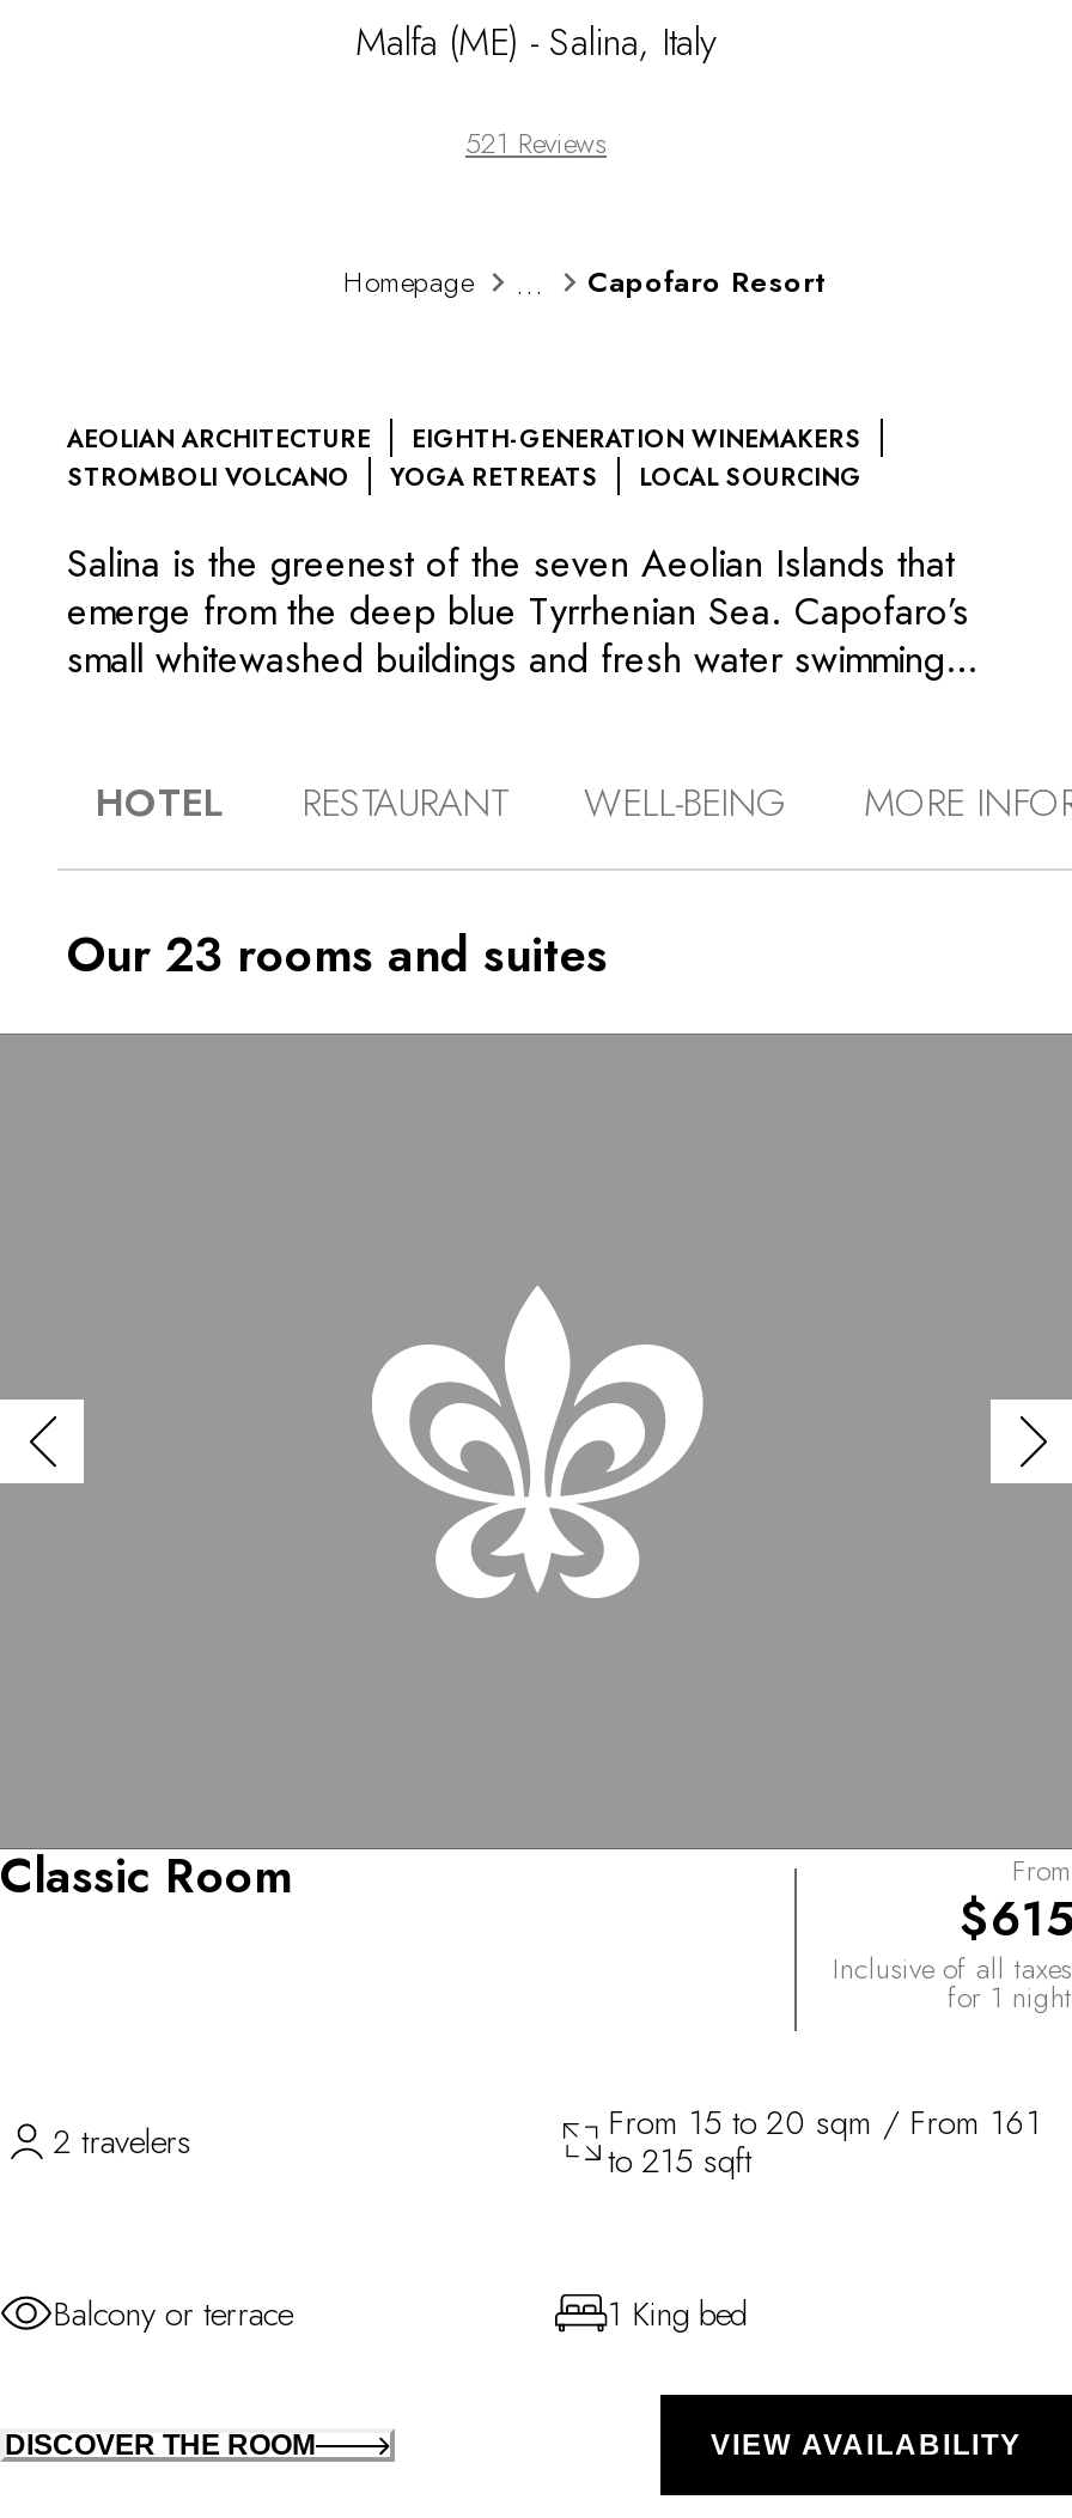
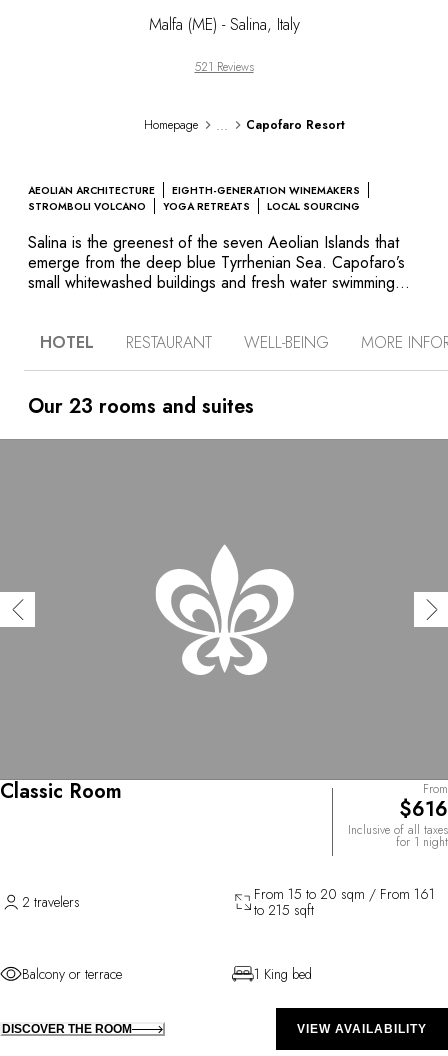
- $615
+ $616
